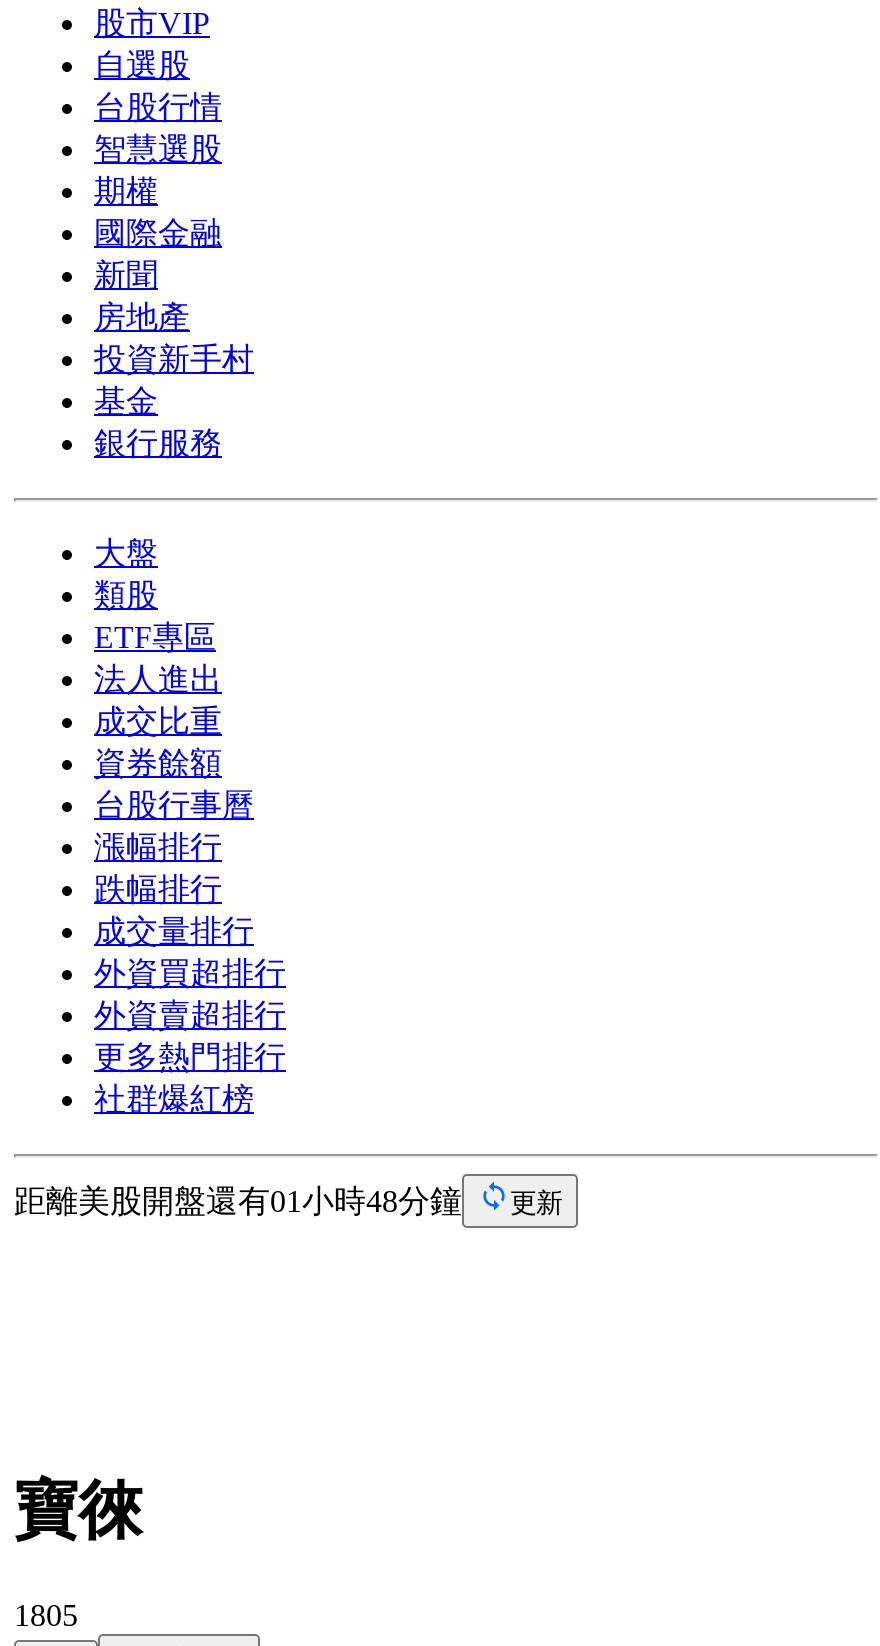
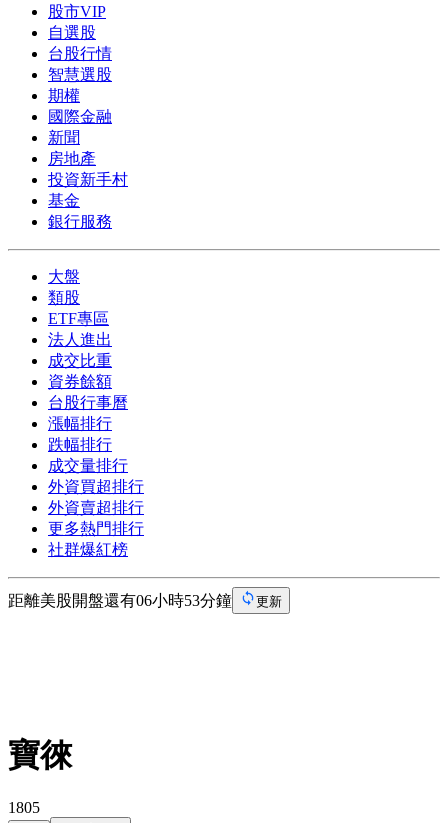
- 距離美股開盤還有01小時48分鐘
+ 距離美股開盤還有06小時53分鐘
